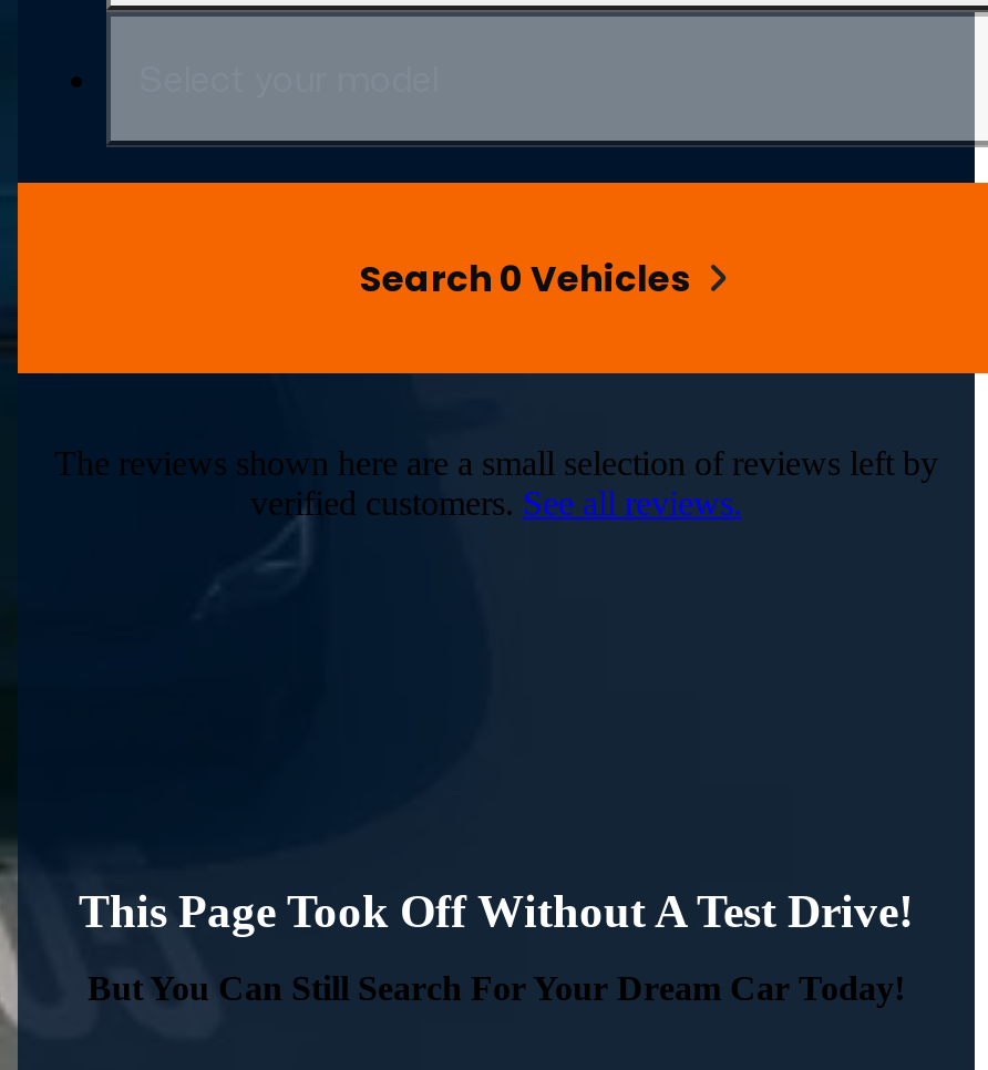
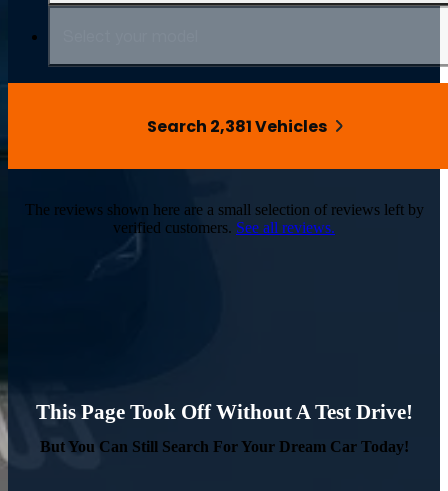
- Search 0 Vehicles
+ Search 2,381 Vehicles
